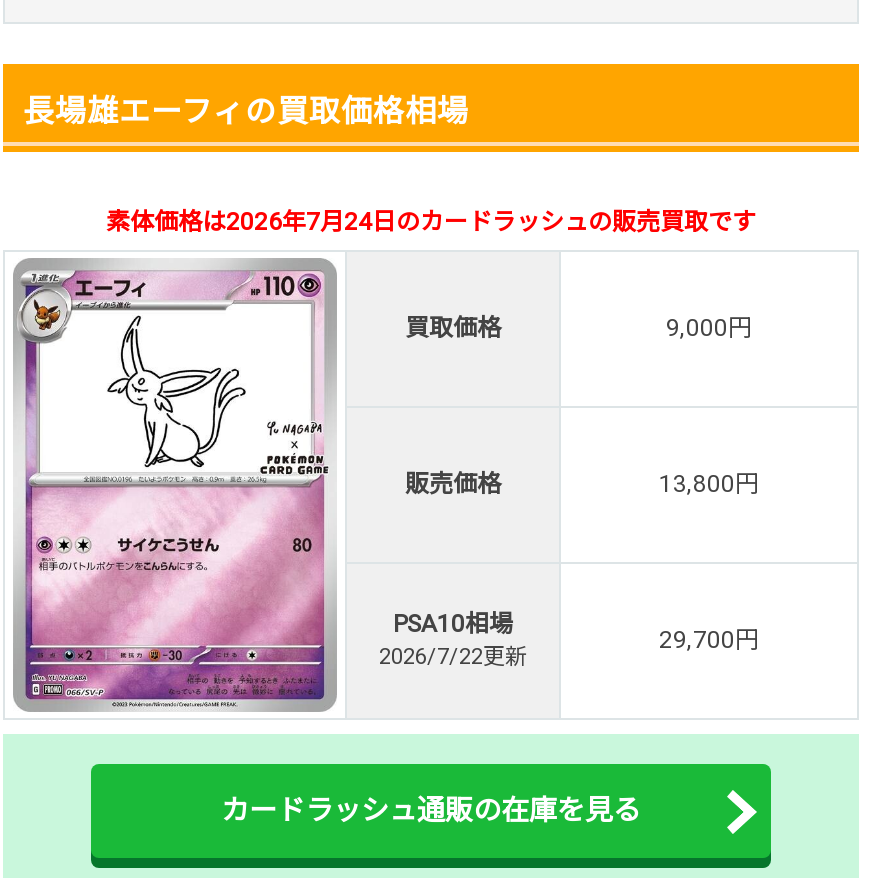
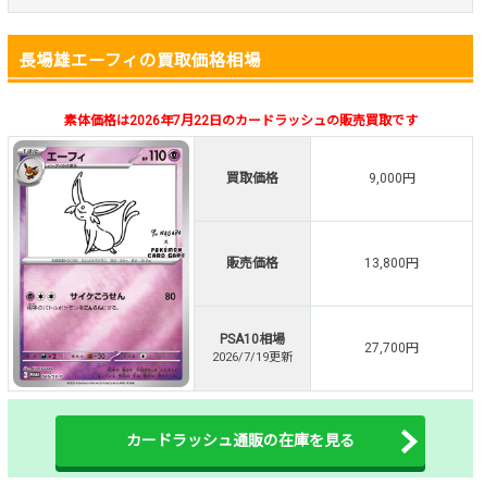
- 素体価格は2026年7月24日のカードラッシュの販売買取です
+ 素体価格は2026年7月22日のカードラッシュの販売買取です

- 29,700円
+ 27,700円

- 2026/7/22更新
+ 2026/7/19更新
